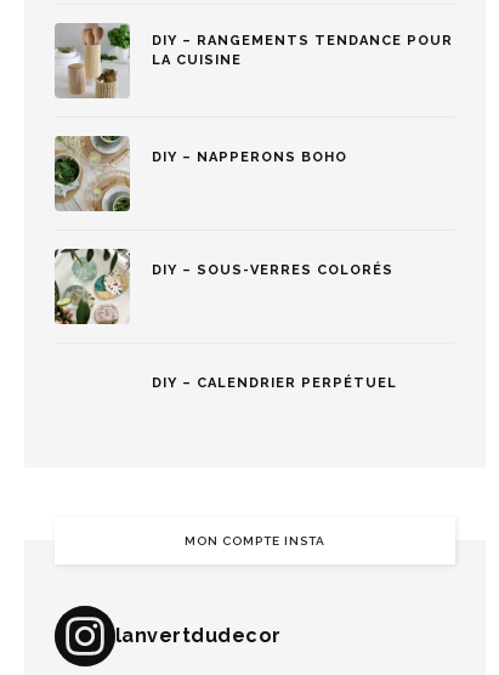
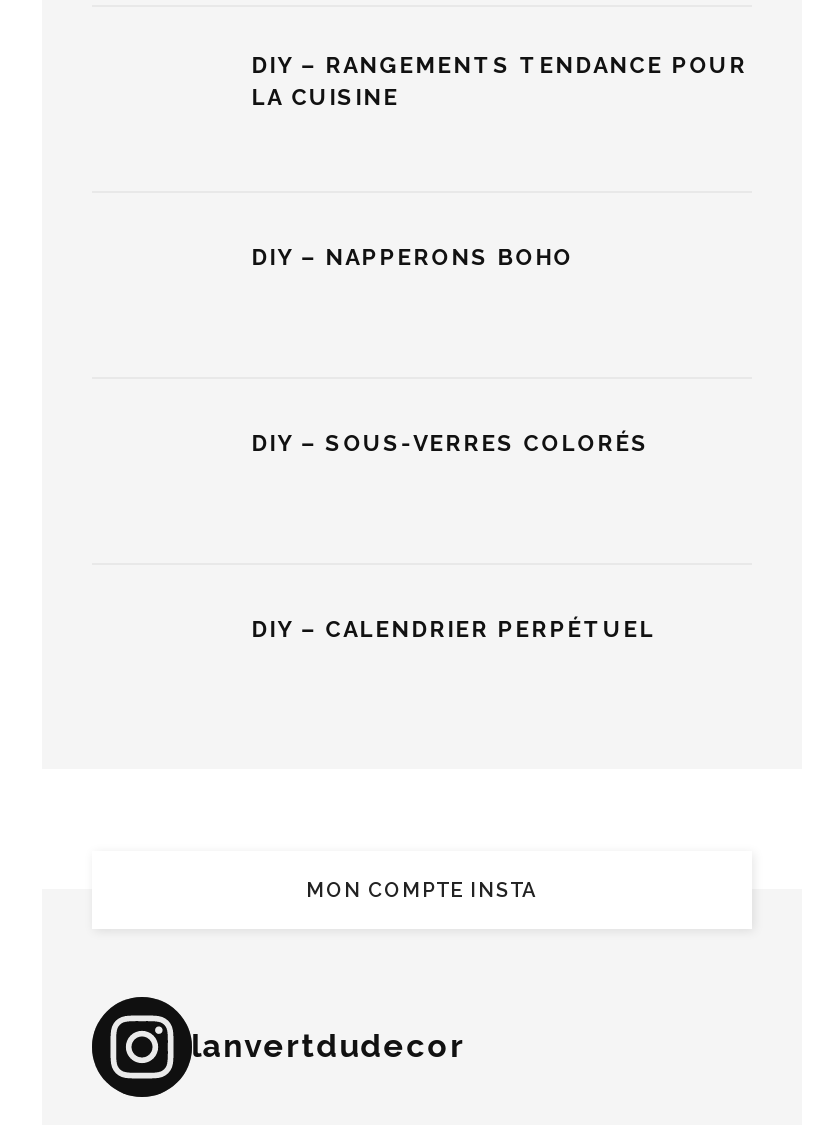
- [image]

- [image]

- [image]
